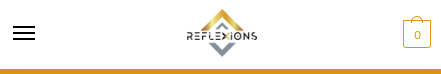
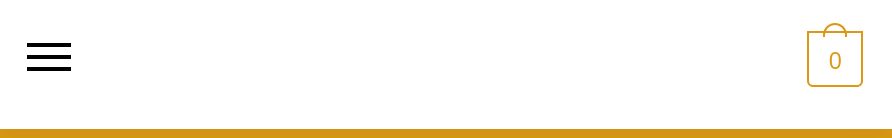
- [image]
